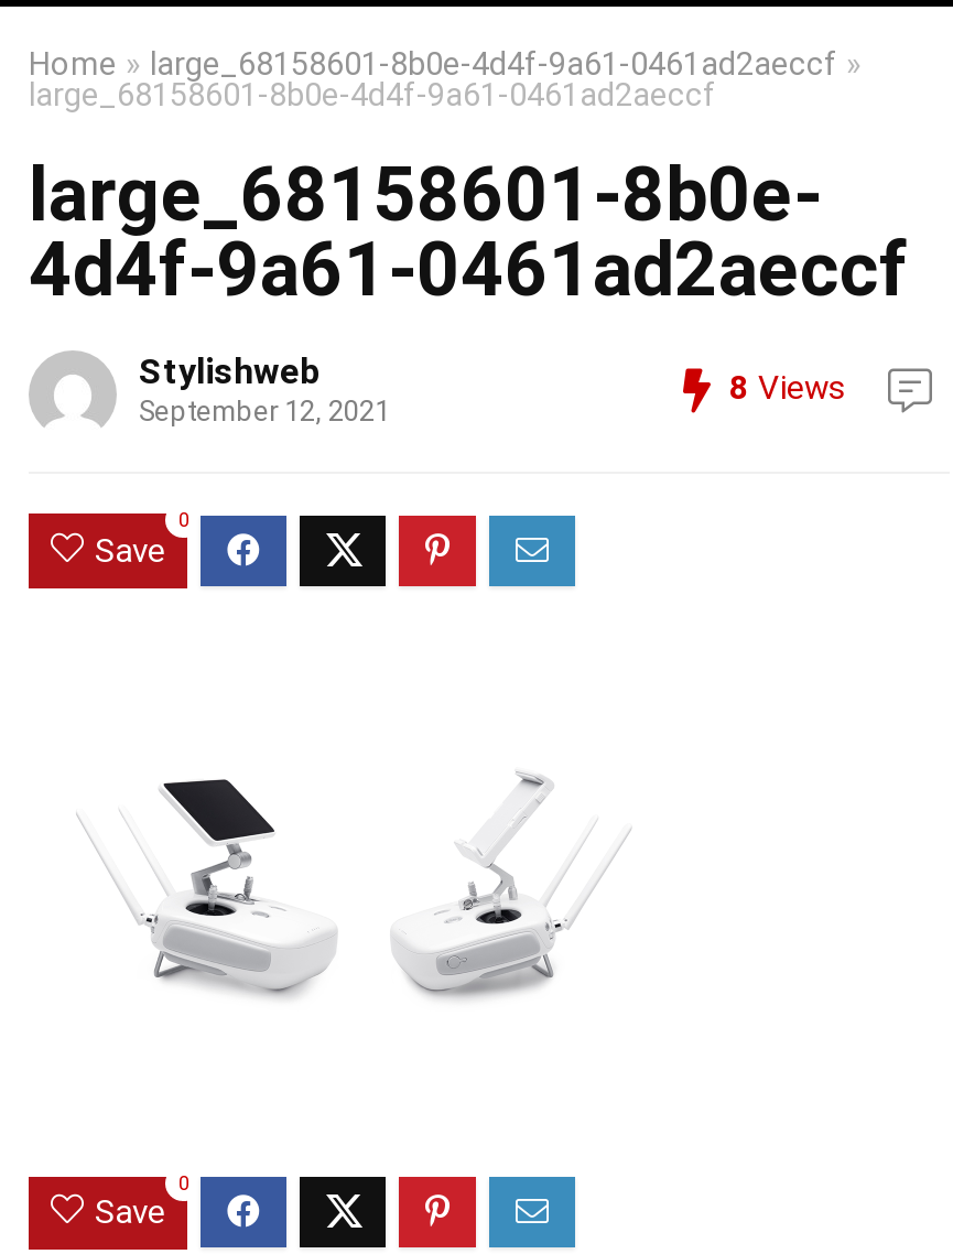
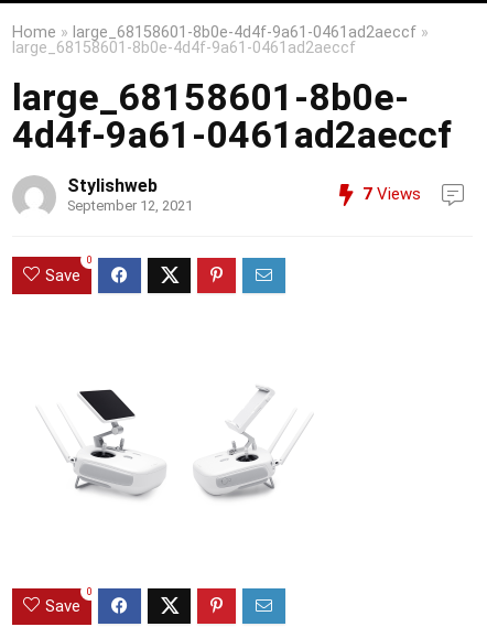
- 8 Views
+ 7 Views
